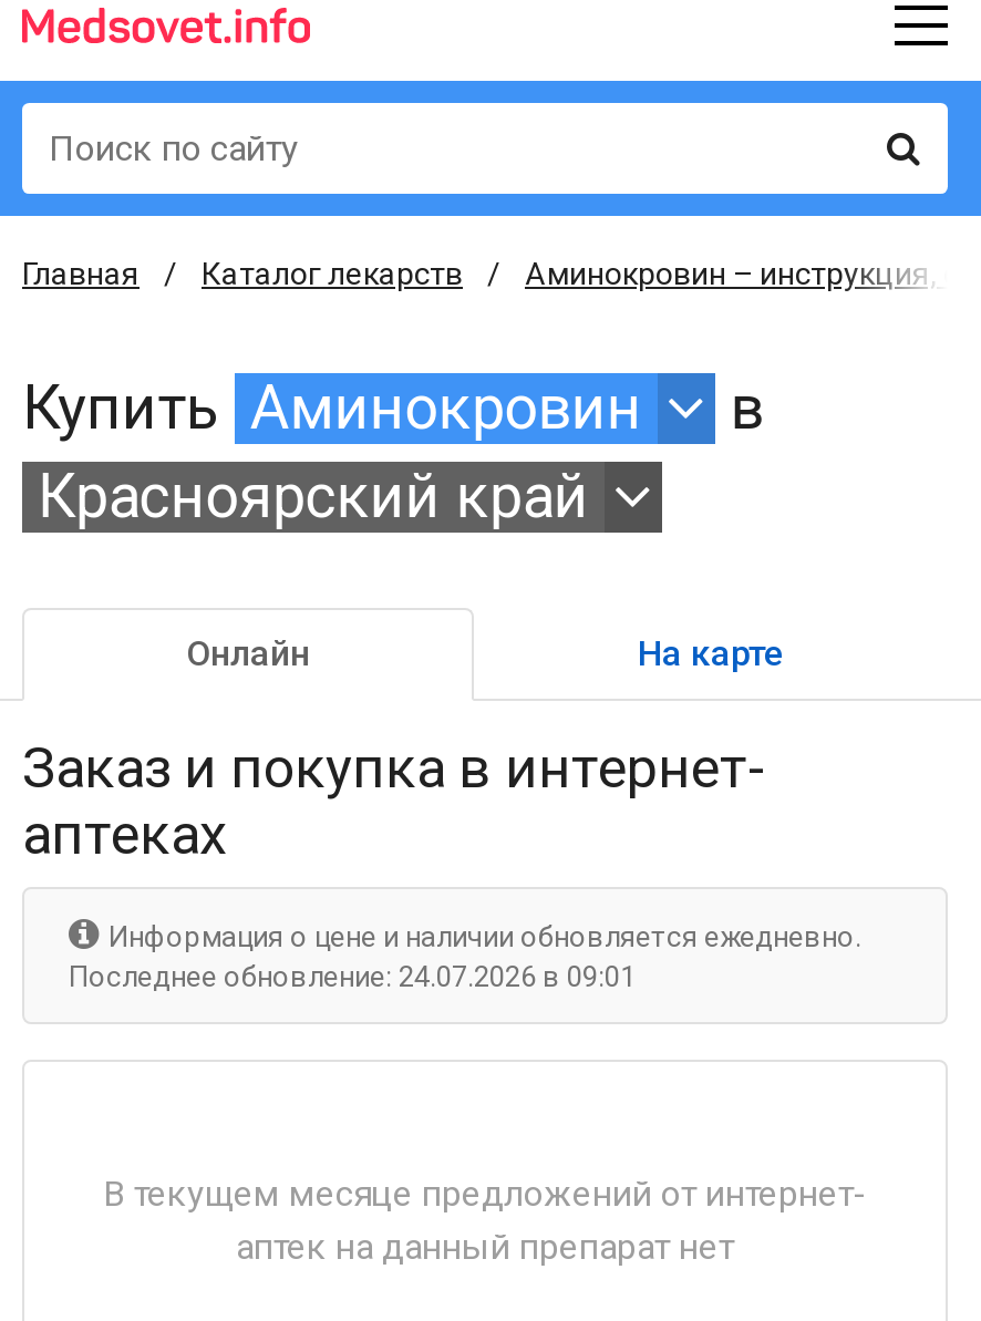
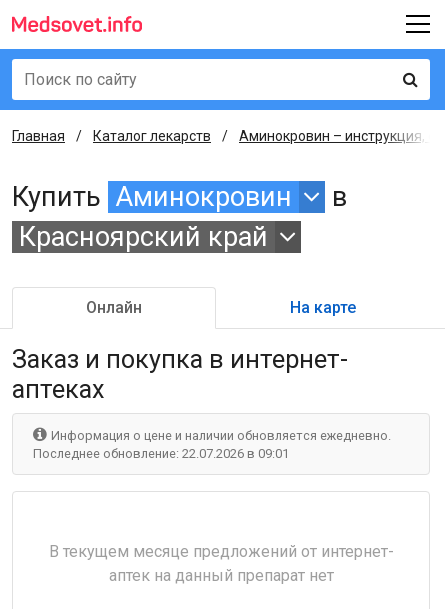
- Последнее обновление: 24.07.2026 в 09:01
+ Последнее обновление: 22.07.2026 в 09:01
